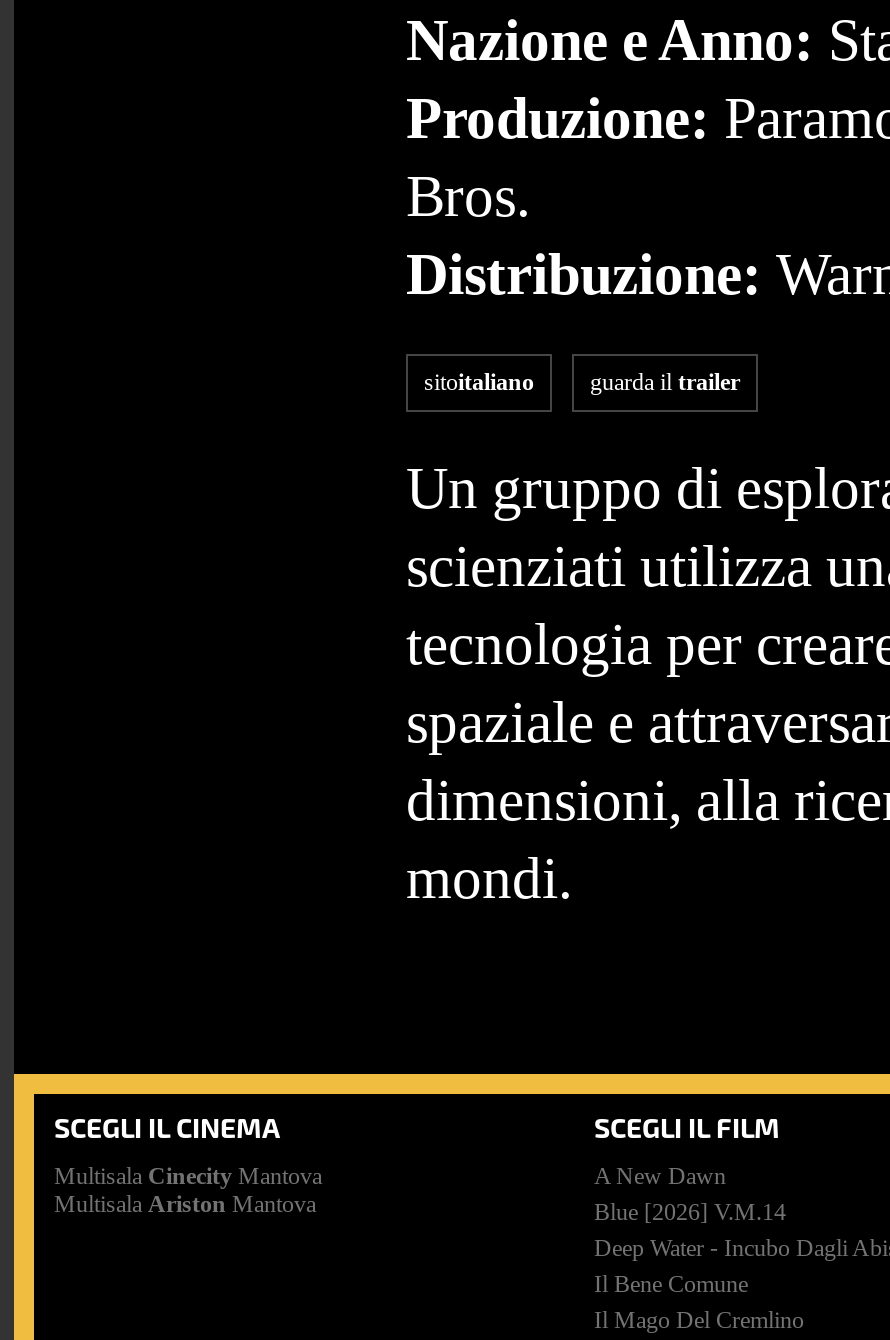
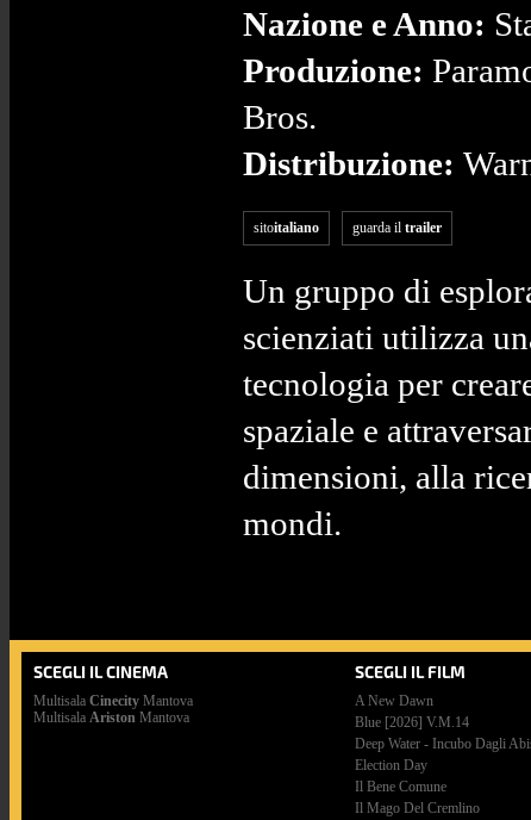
+ Election Day
